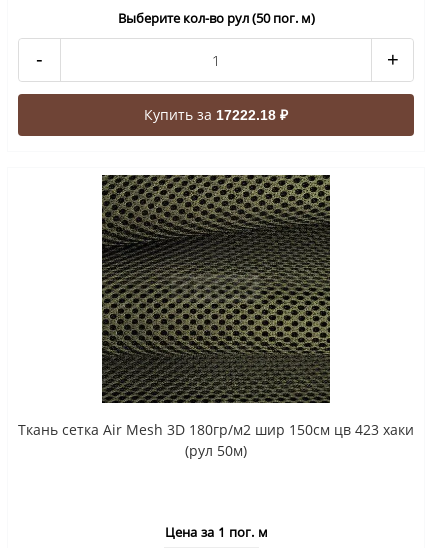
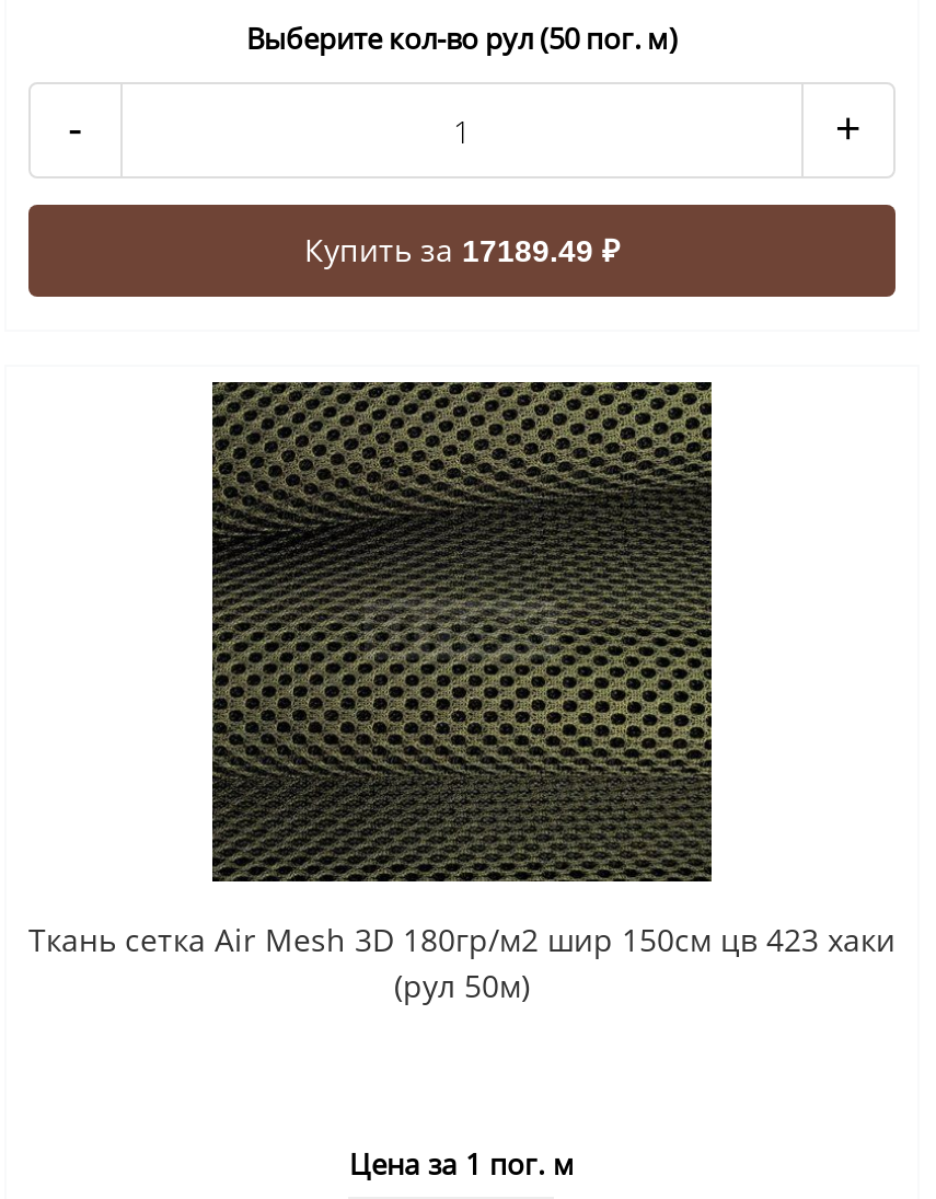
- Купить за 17222.18 ₽
+ Купить за 17189.49 ₽
